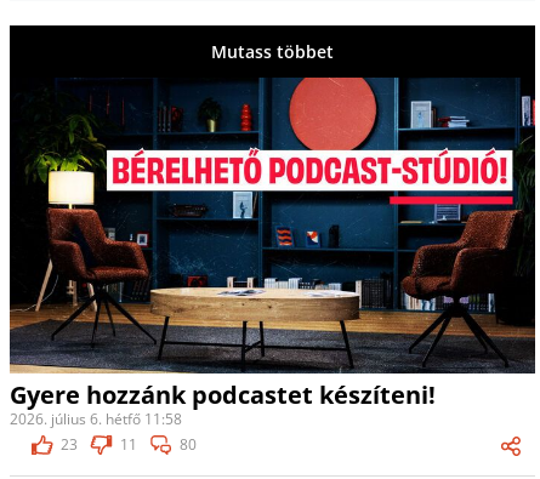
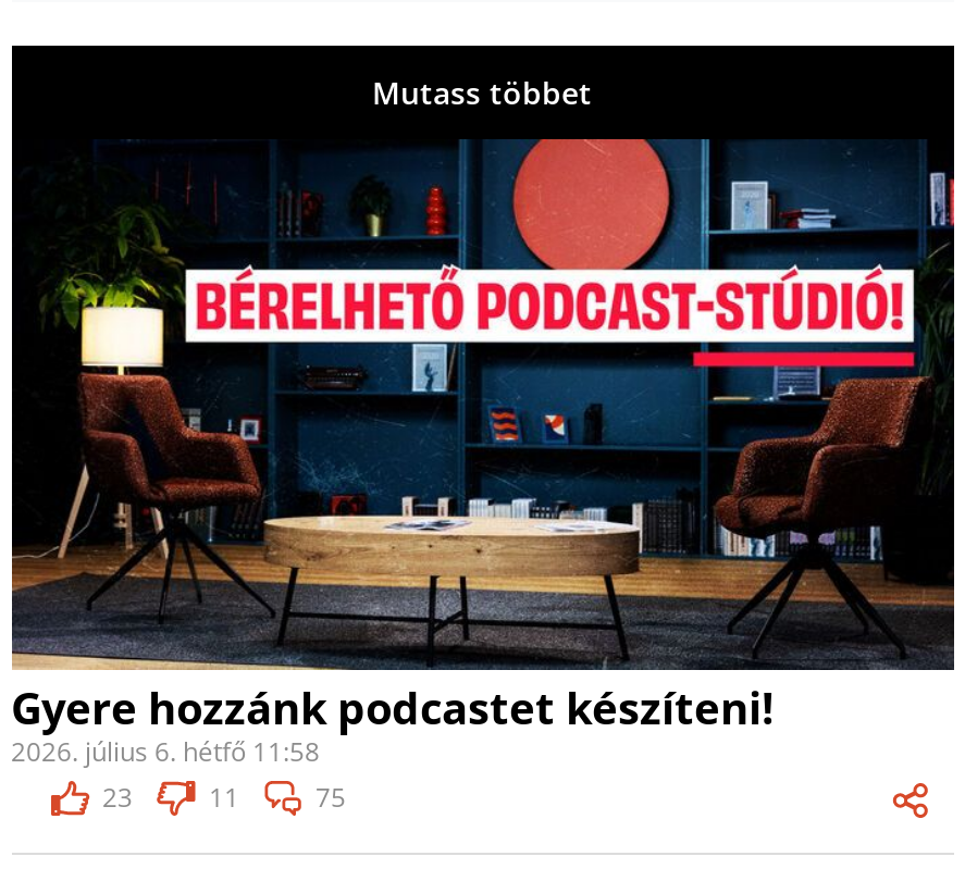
- 80
+ 75
